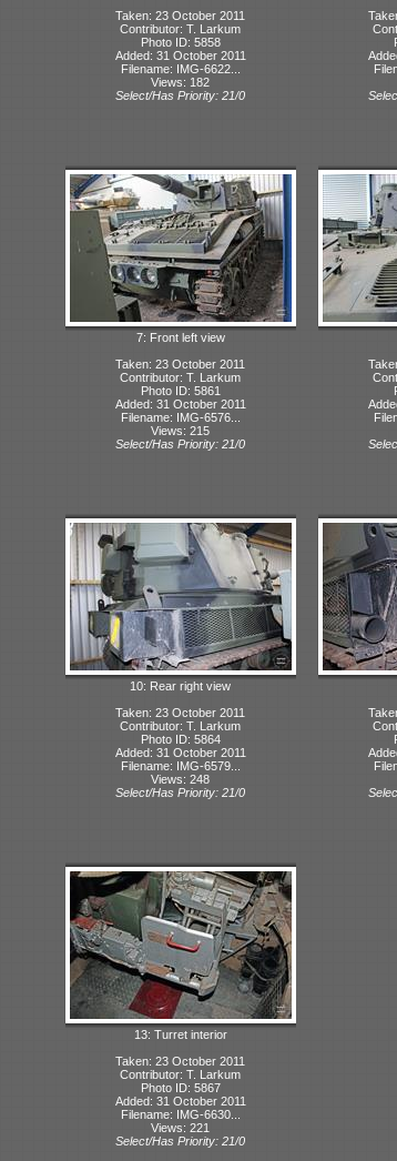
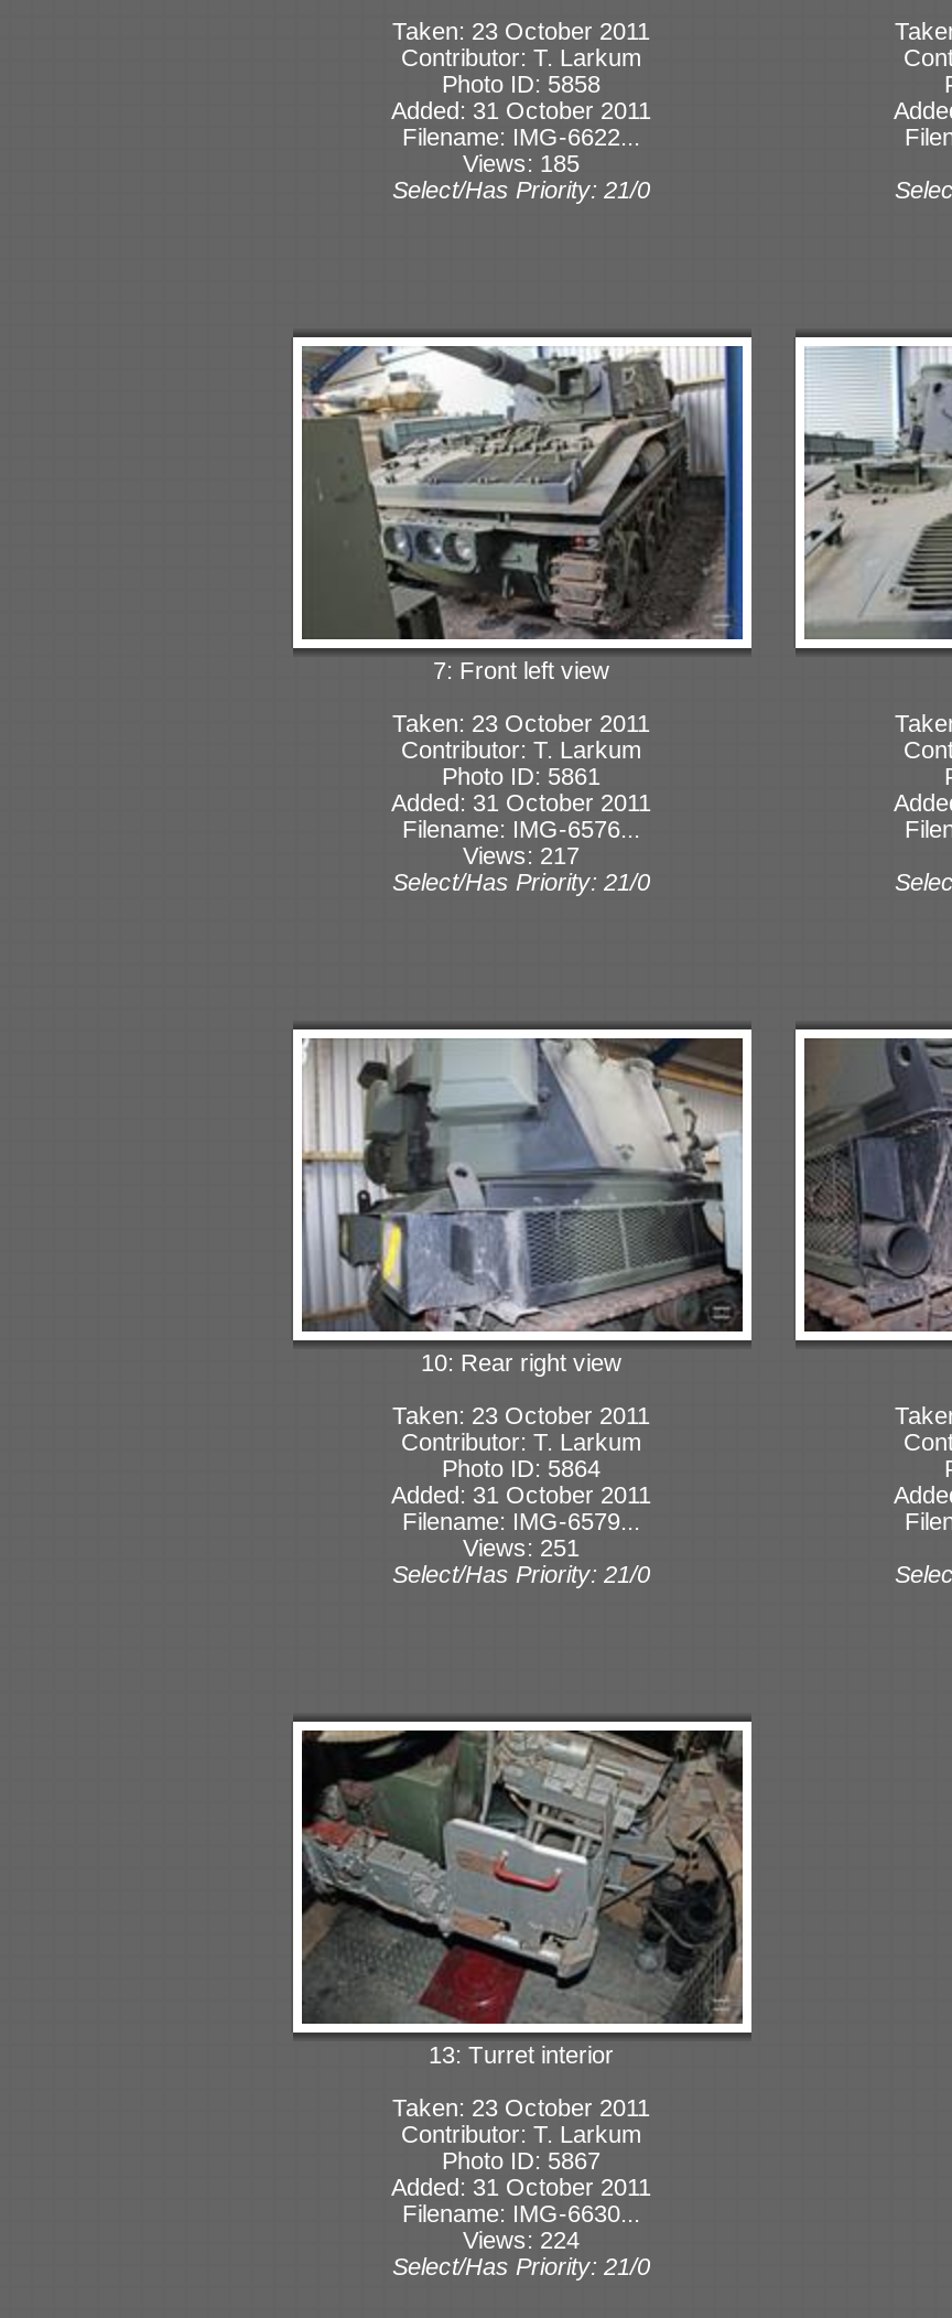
- Views: 182
+ Views: 185

- Views: 215
+ Views: 217

- Views: 248
+ Views: 251

- Views: 221
+ Views: 224
